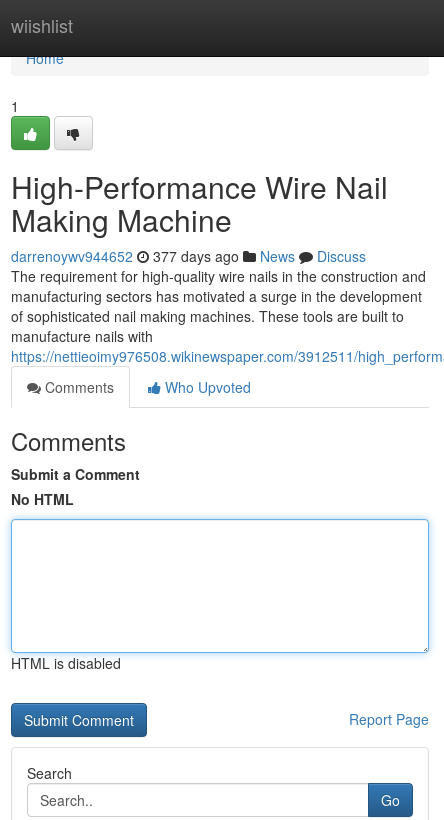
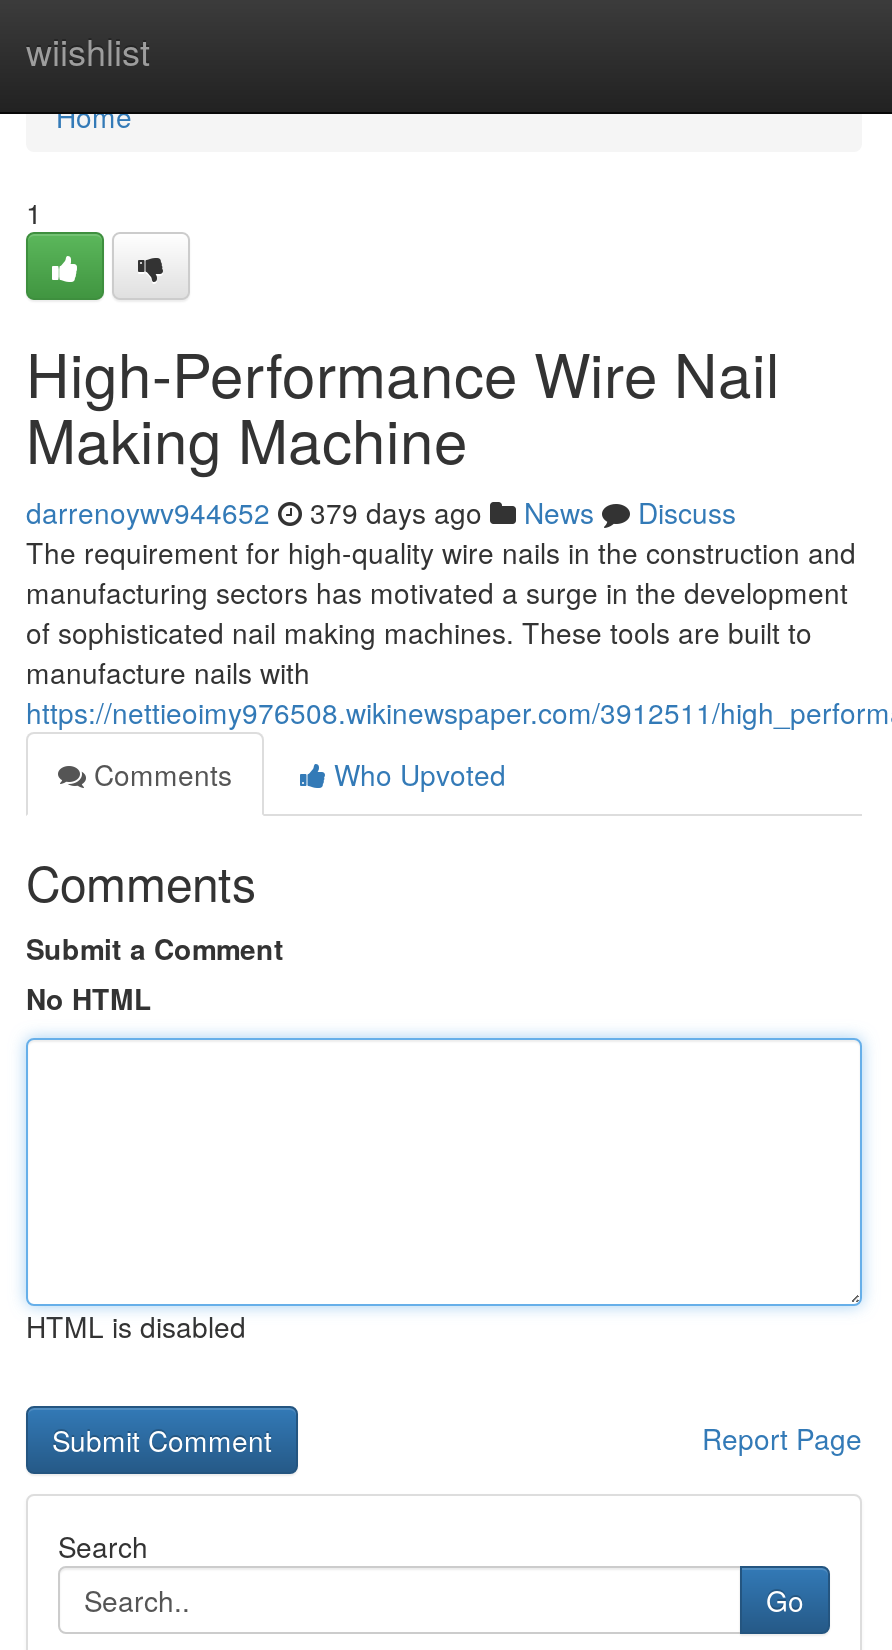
- darrenoywv944652 377 days ago News Discuss
+ darrenoywv944652 379 days ago News Discuss
